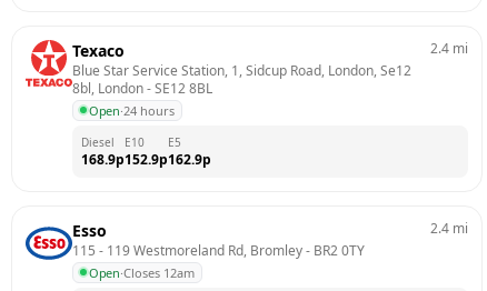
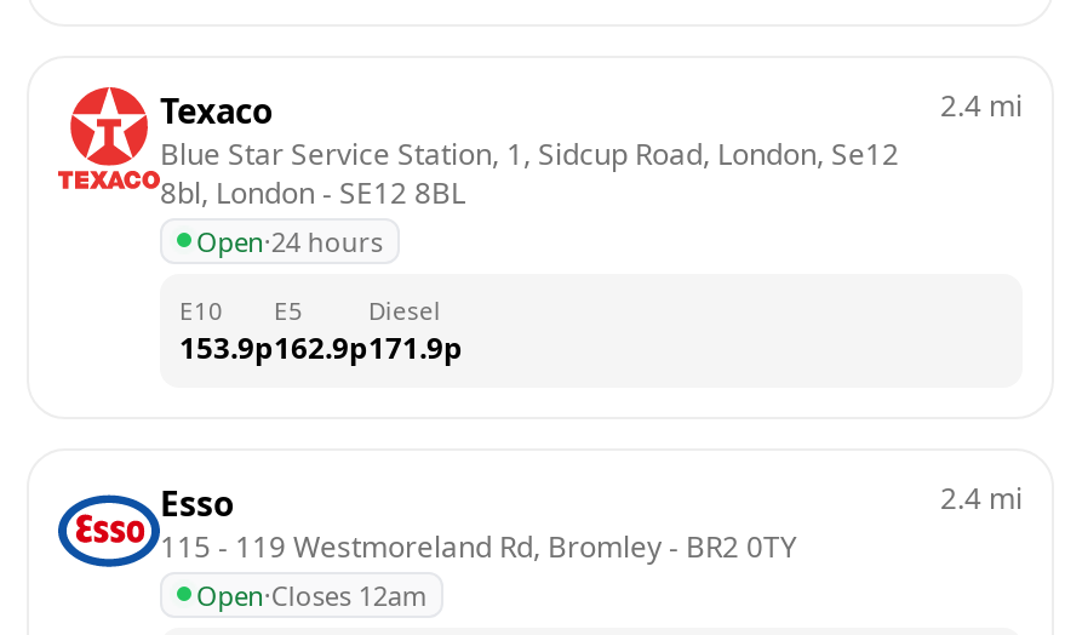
- Diesel
- 168.9p

- 152.9p
+ 153.9p

+ Diesel
+ 171.9p
